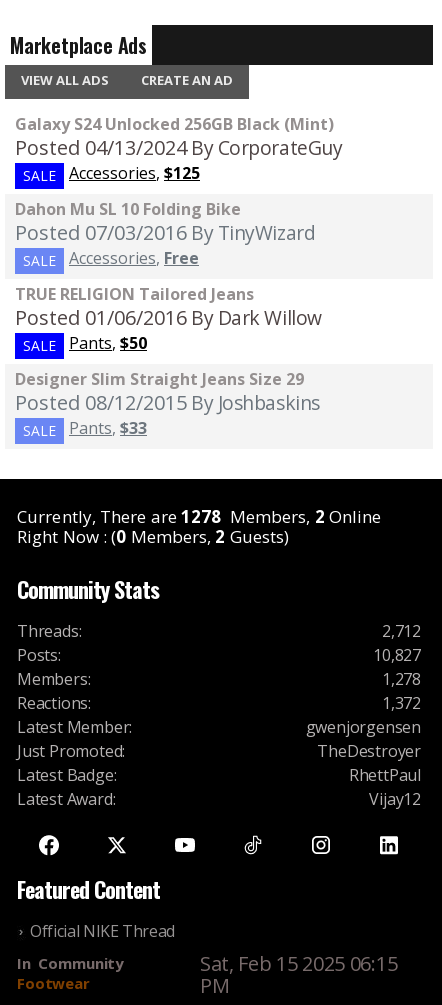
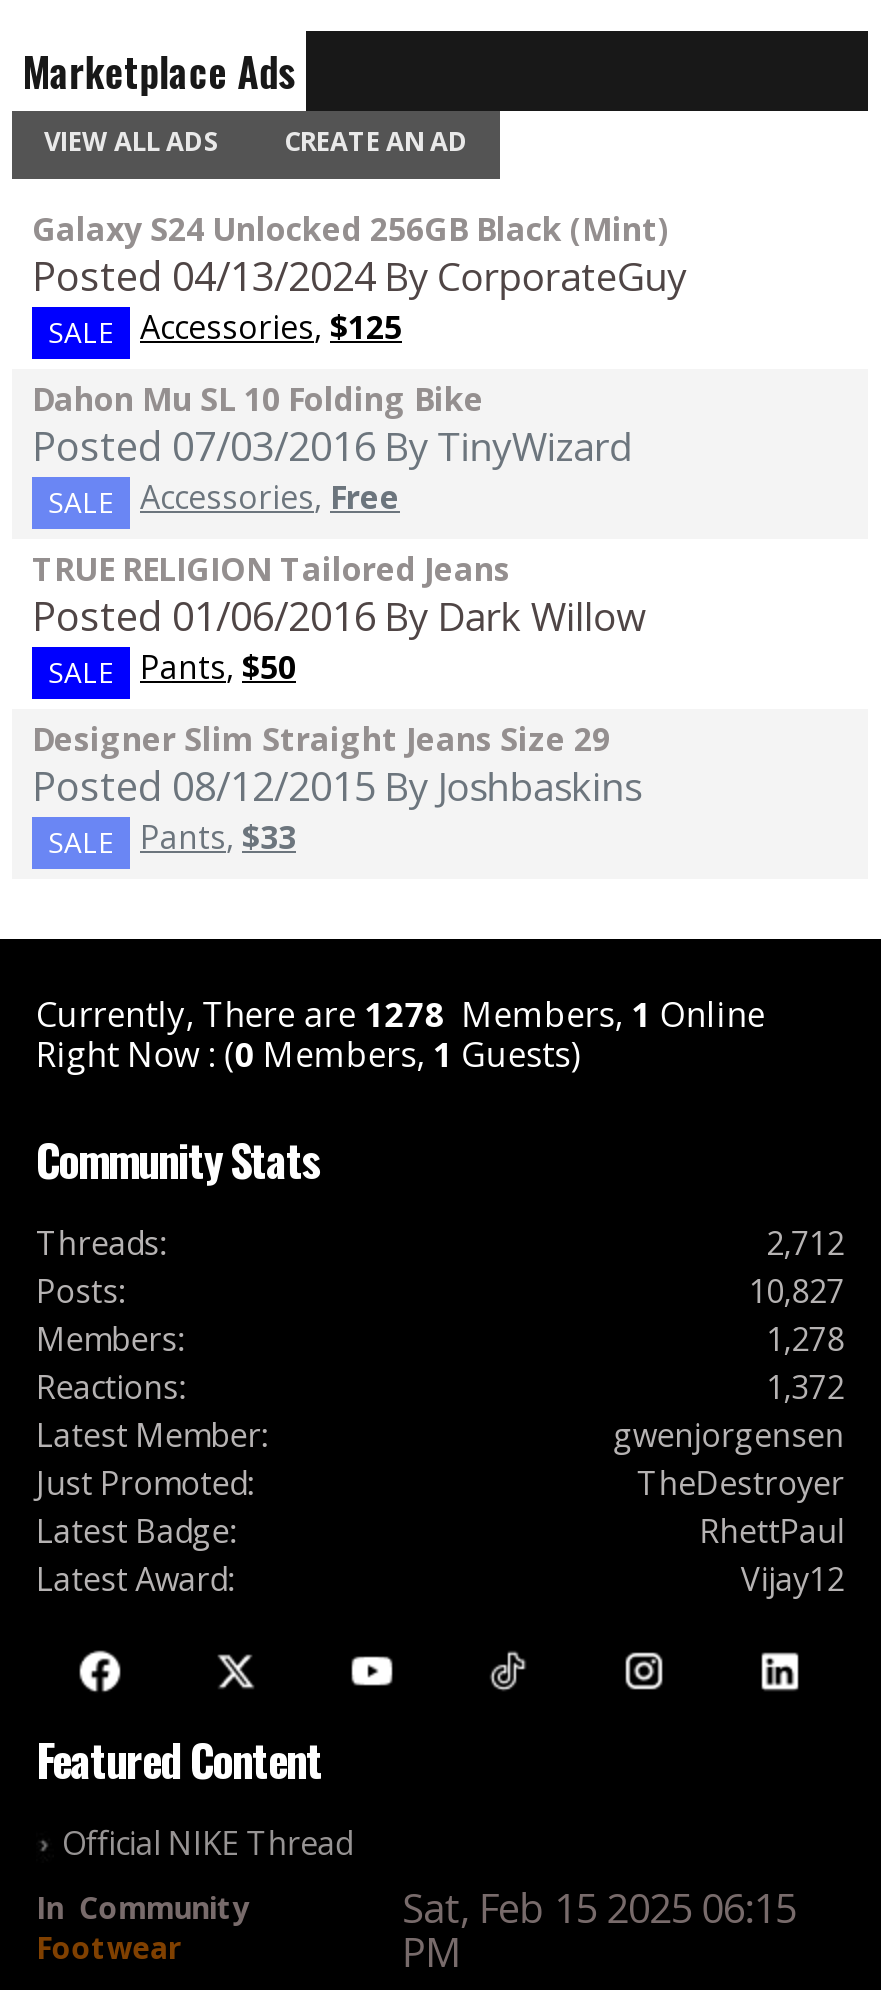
- Currently, There are 1278 Members, 2 Online
+ Currently, There are 1278 Members, 1 Online

- Right Now : (0 Members, 2 Guests)
+ Right Now : (0 Members, 1 Guests)
